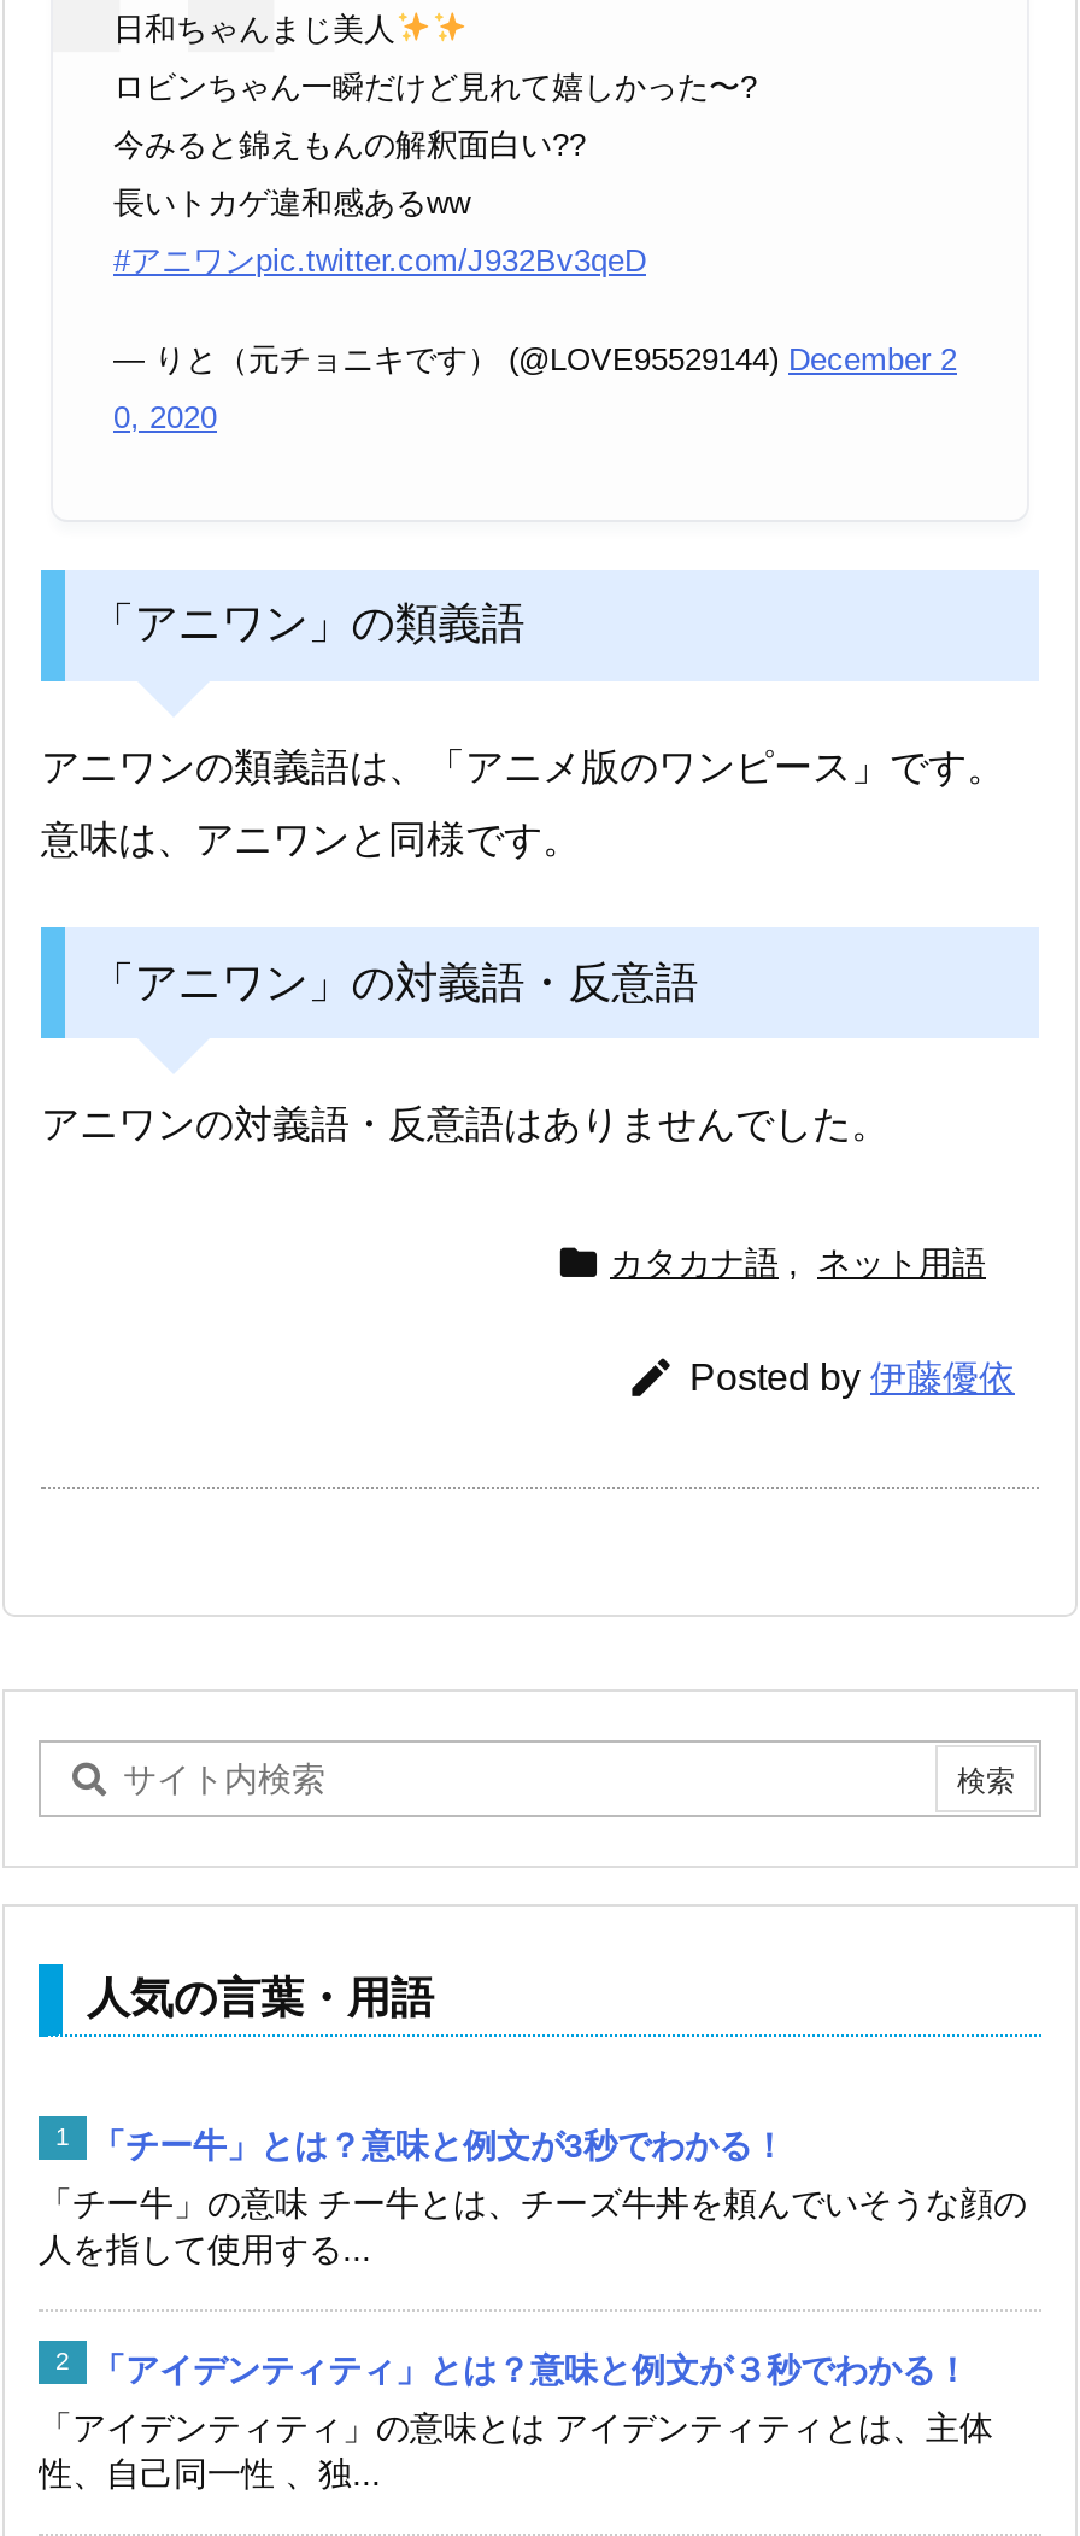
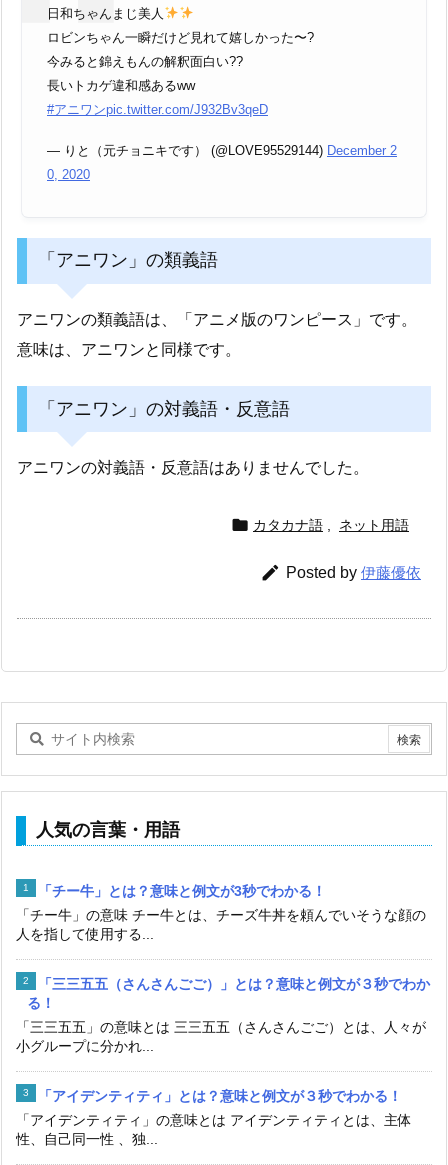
+ 「三三五五（さんさんごご）」とは？意味と例文が３秒でわか
+ る！
+ 「三三五五」の意味とは 三三五五（さんさんごご）とは、人々が
+ 小グループに分かれ...
